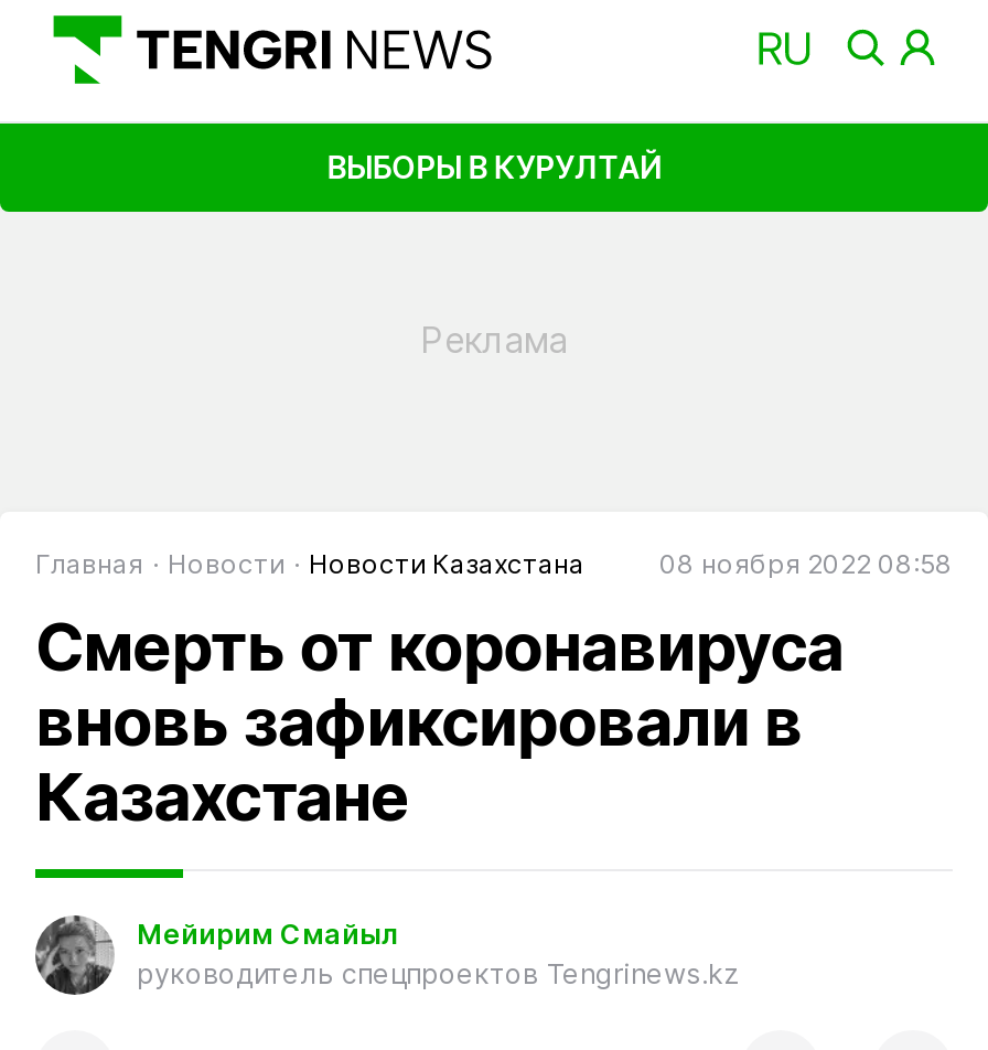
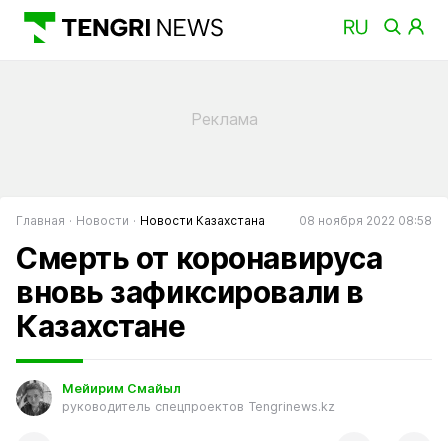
- ВЫБОРЫ В КУРУЛТАЙ
